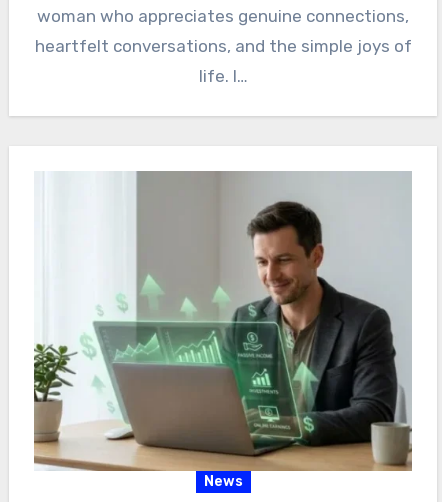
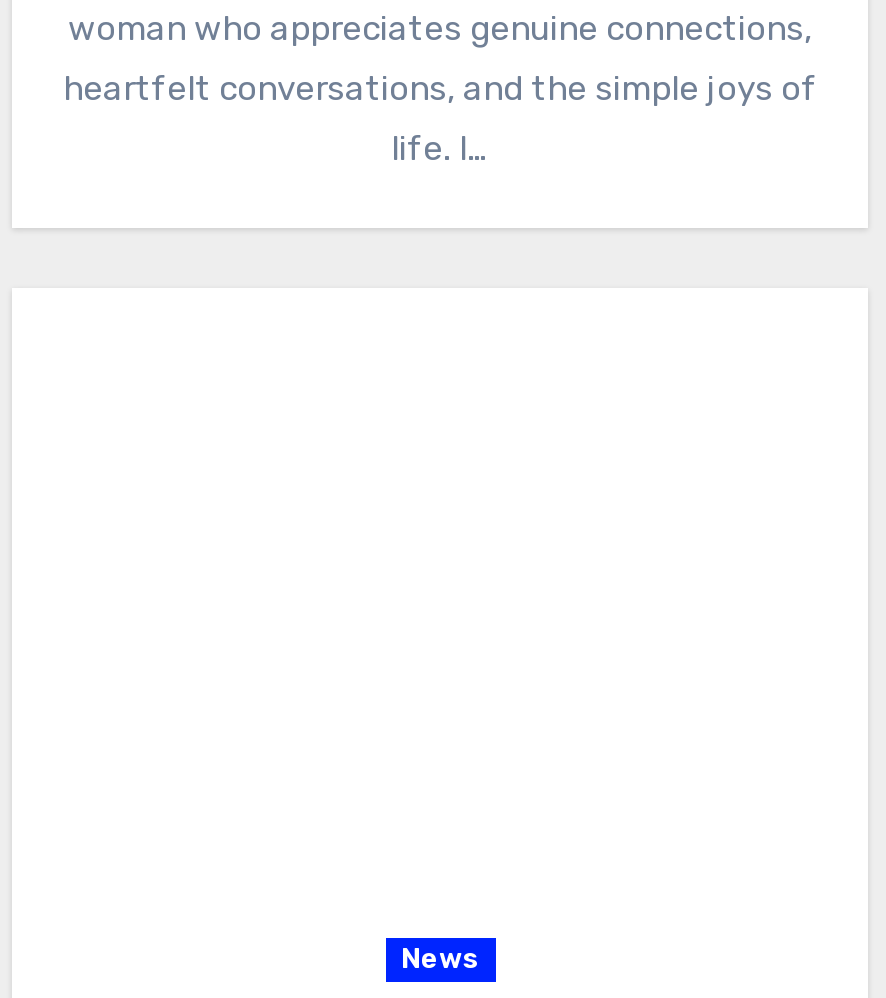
- [image]
